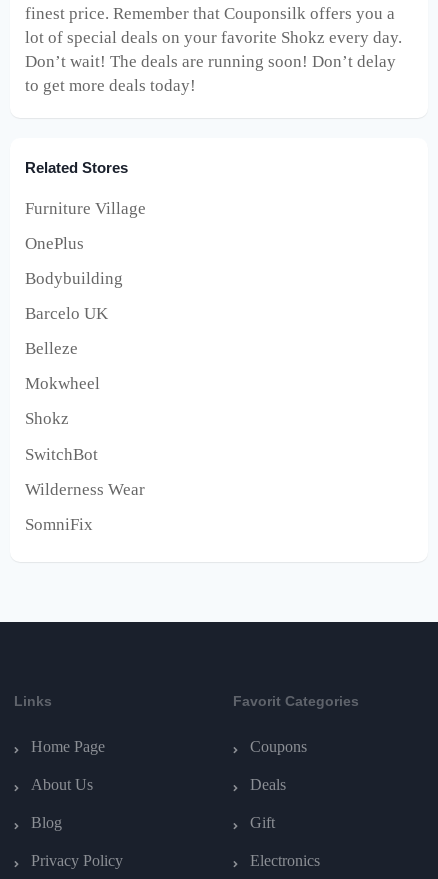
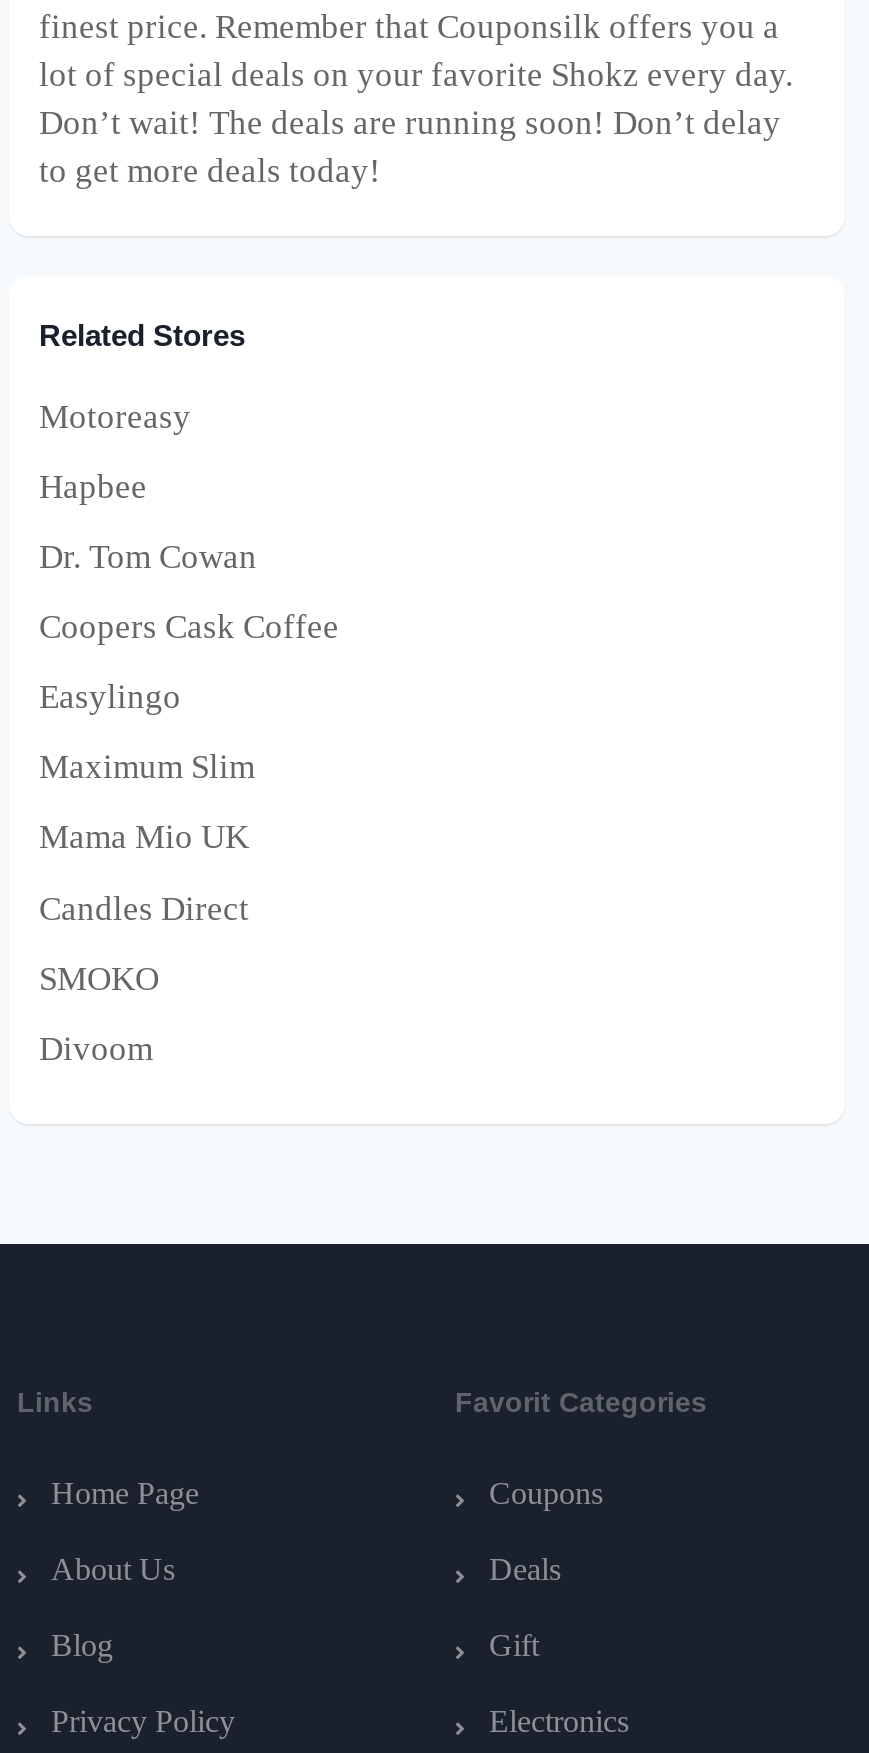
- Furniture Village
+ Motoreasy

- OnePlus
+ Hapbee

- Bodybuilding
+ Dr. Tom Cowan

- Barcelo UK
+ Coopers Cask Coffee

- Belleze
+ Easylingo

- Mokwheel
+ Maximum Slim

- Shokz
+ Mama Mio UK

- SwitchBot
+ Candles Direct

- Wilderness Wear
+ SMOKO

- SomniFix
+ Divoom
